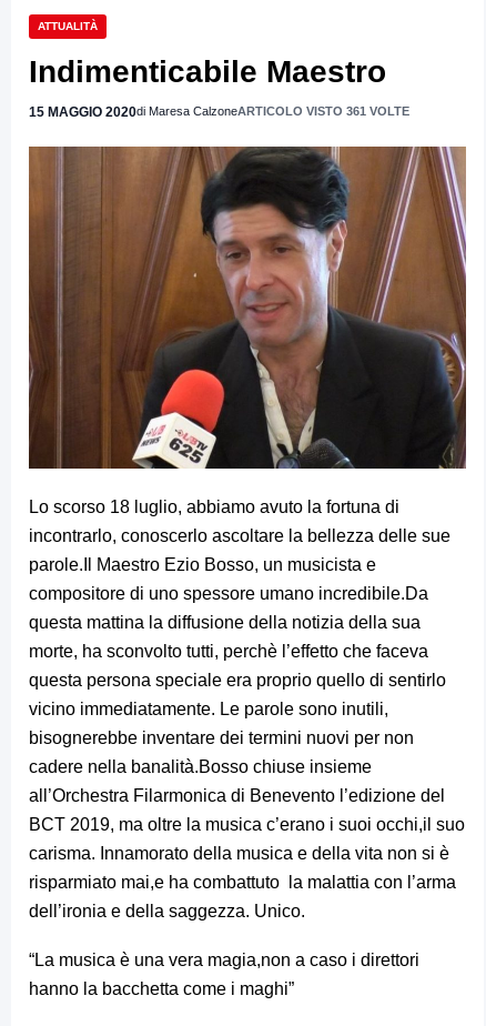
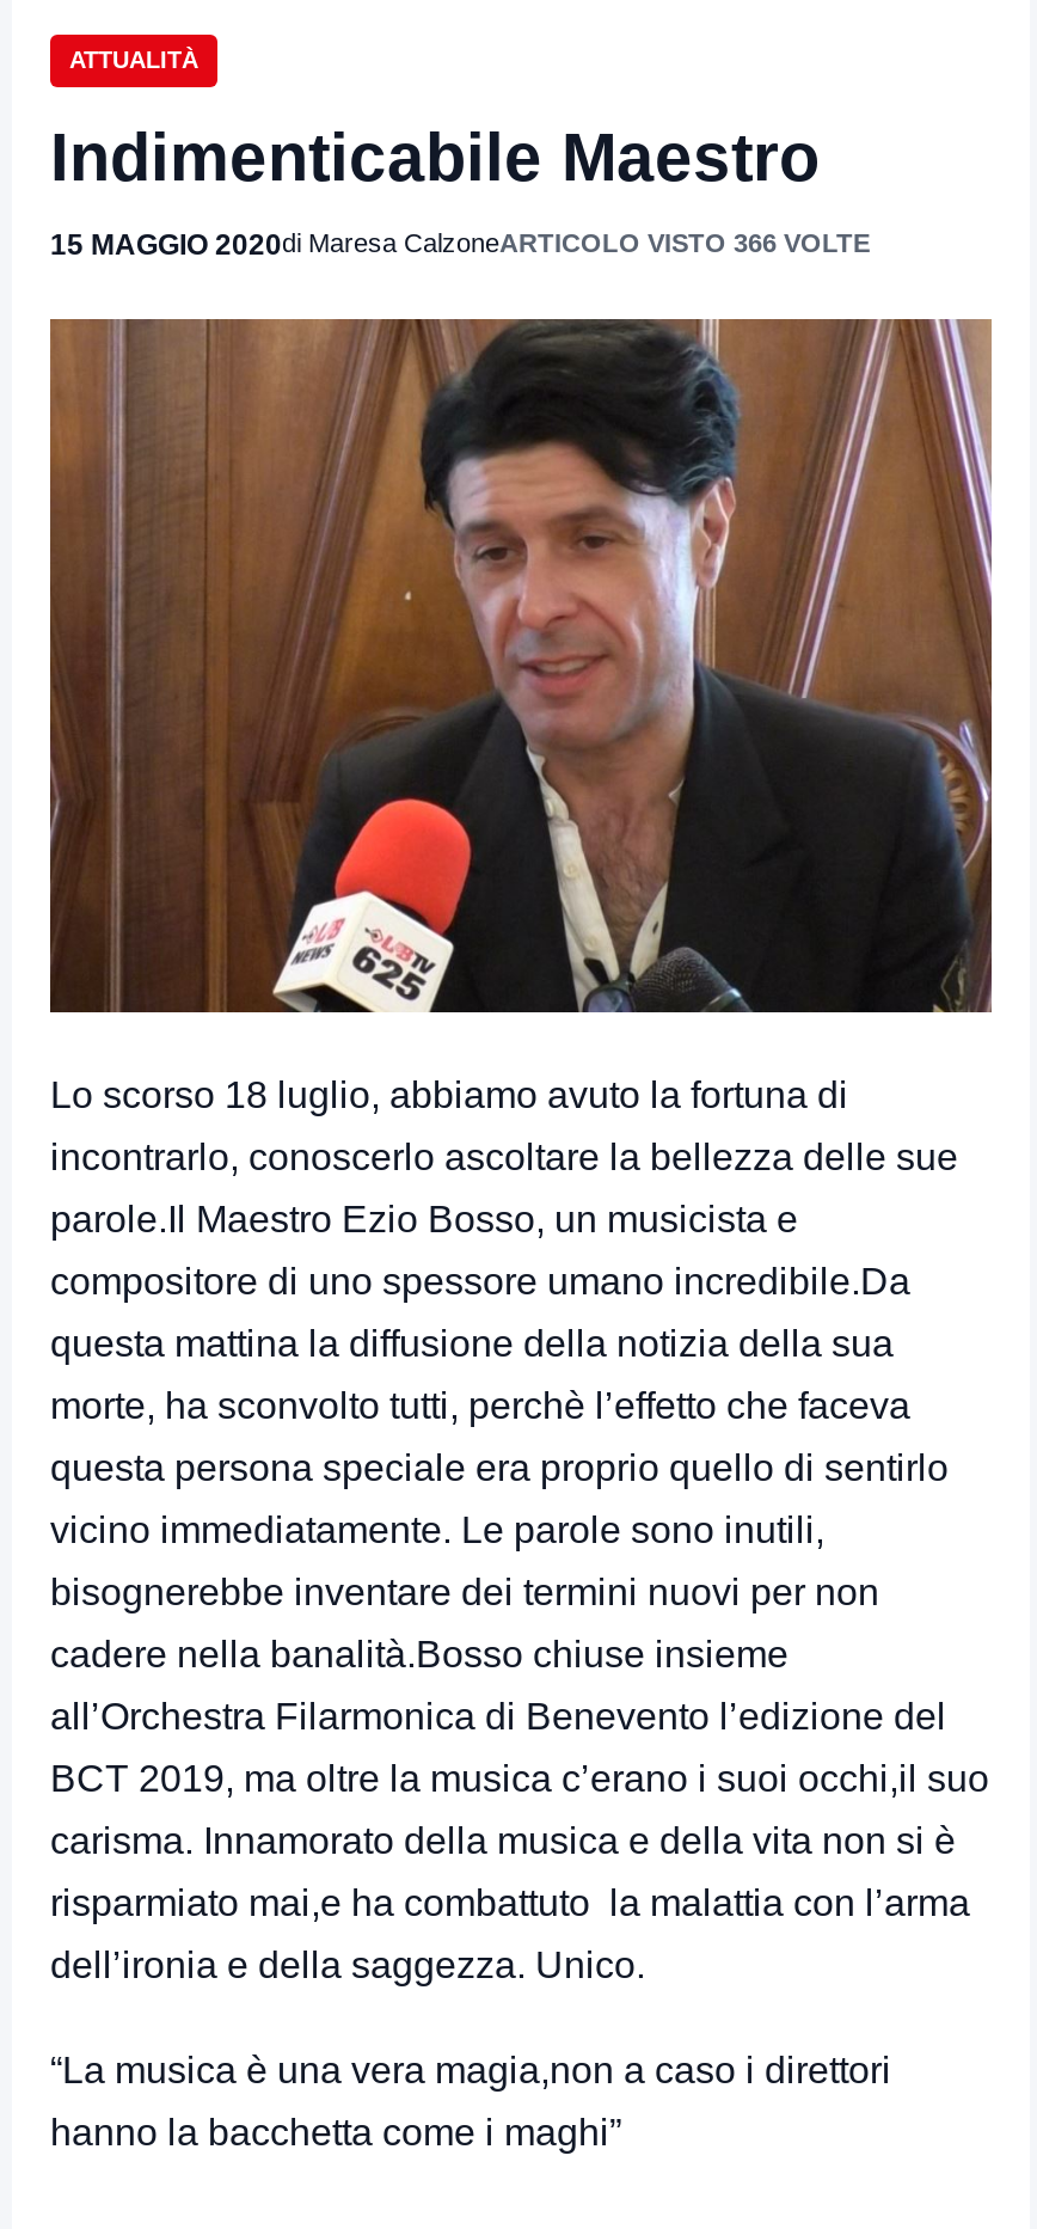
- 15 MAGGIO 2020di Maresa CalzoneARTICOLO VISTO 361 VOLTE
+ 15 MAGGIO 2020di Maresa CalzoneARTICOLO VISTO 366 VOLTE
